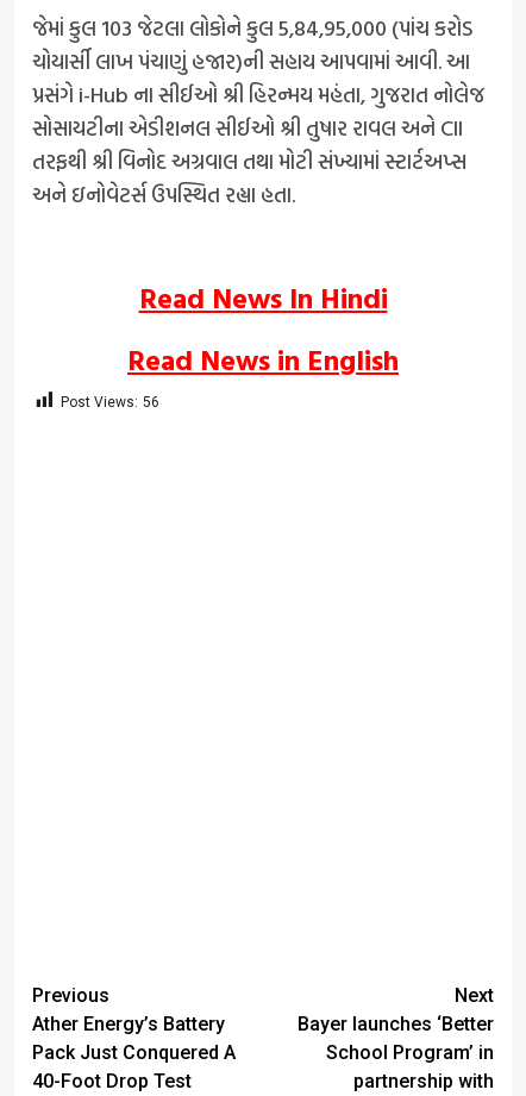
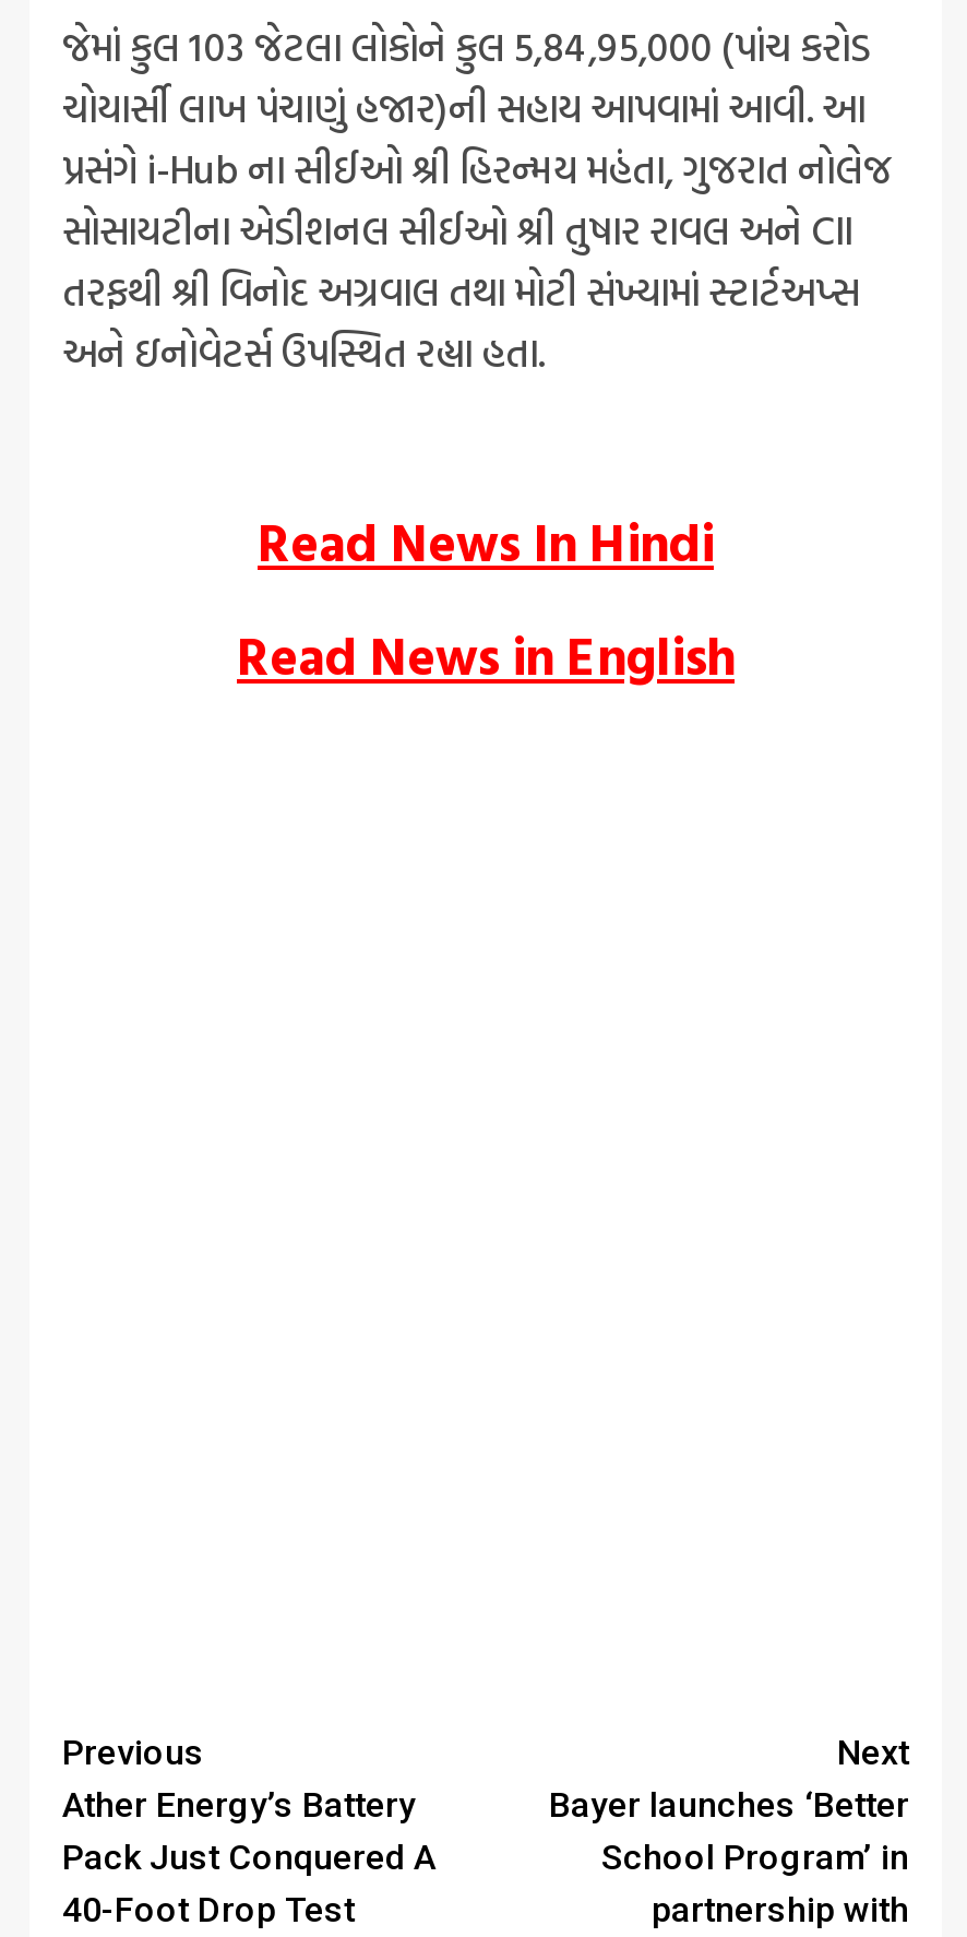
- Post Views: 56
